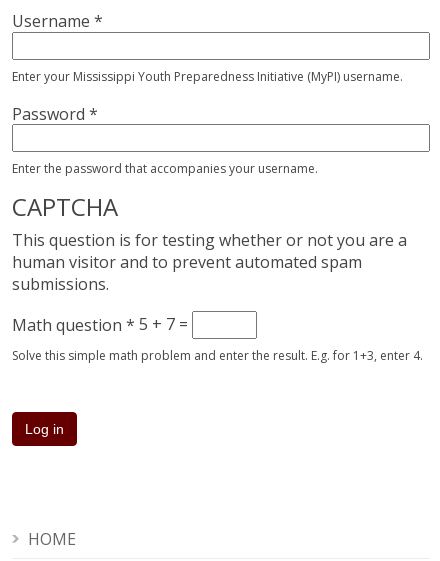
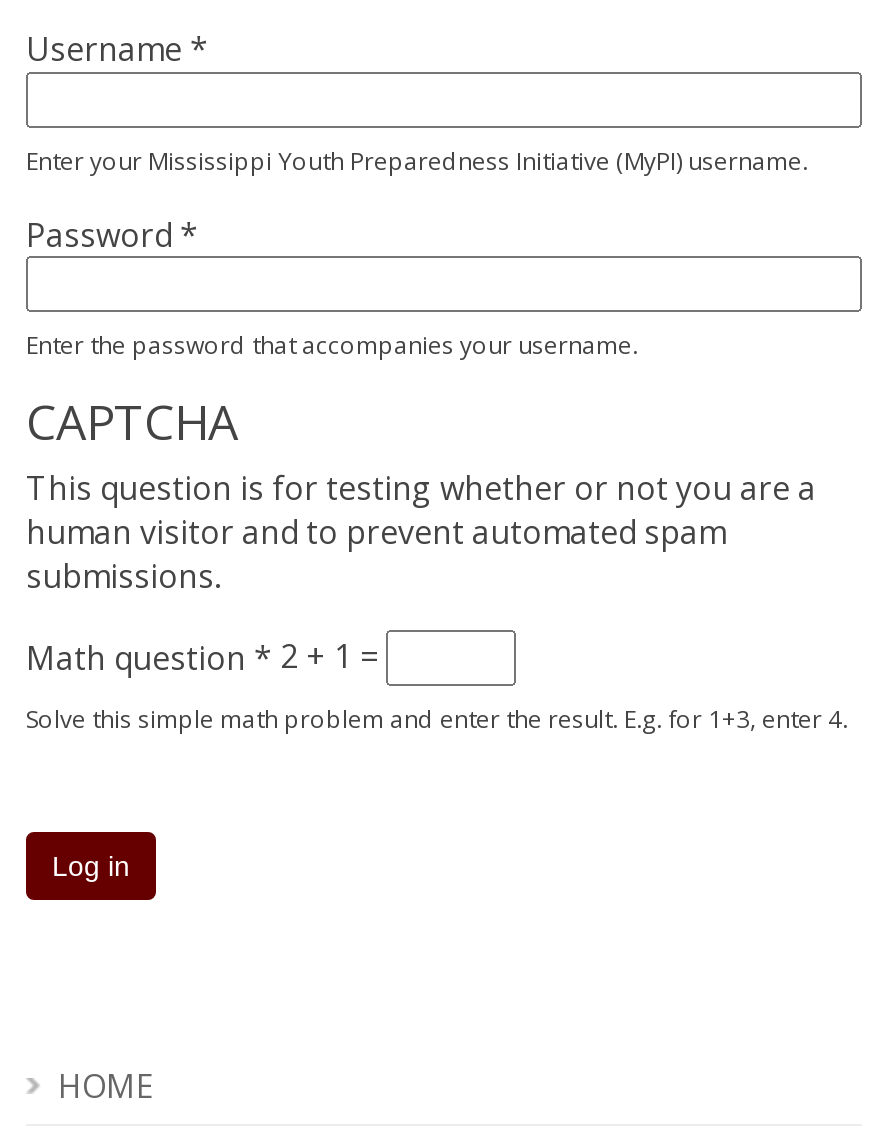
- Math question * 5 + 7 =
+ Math question * 2 + 1 =
